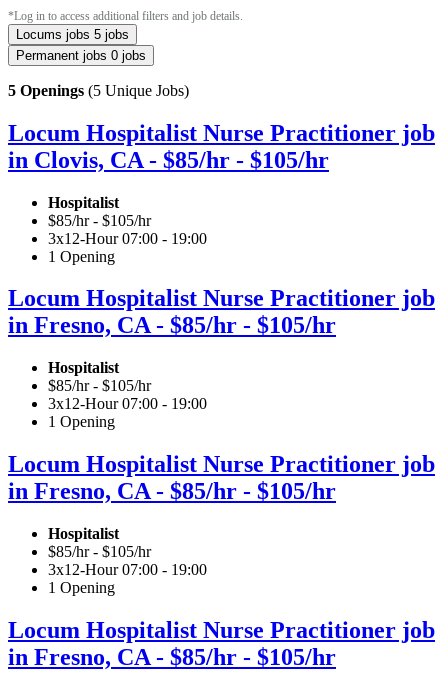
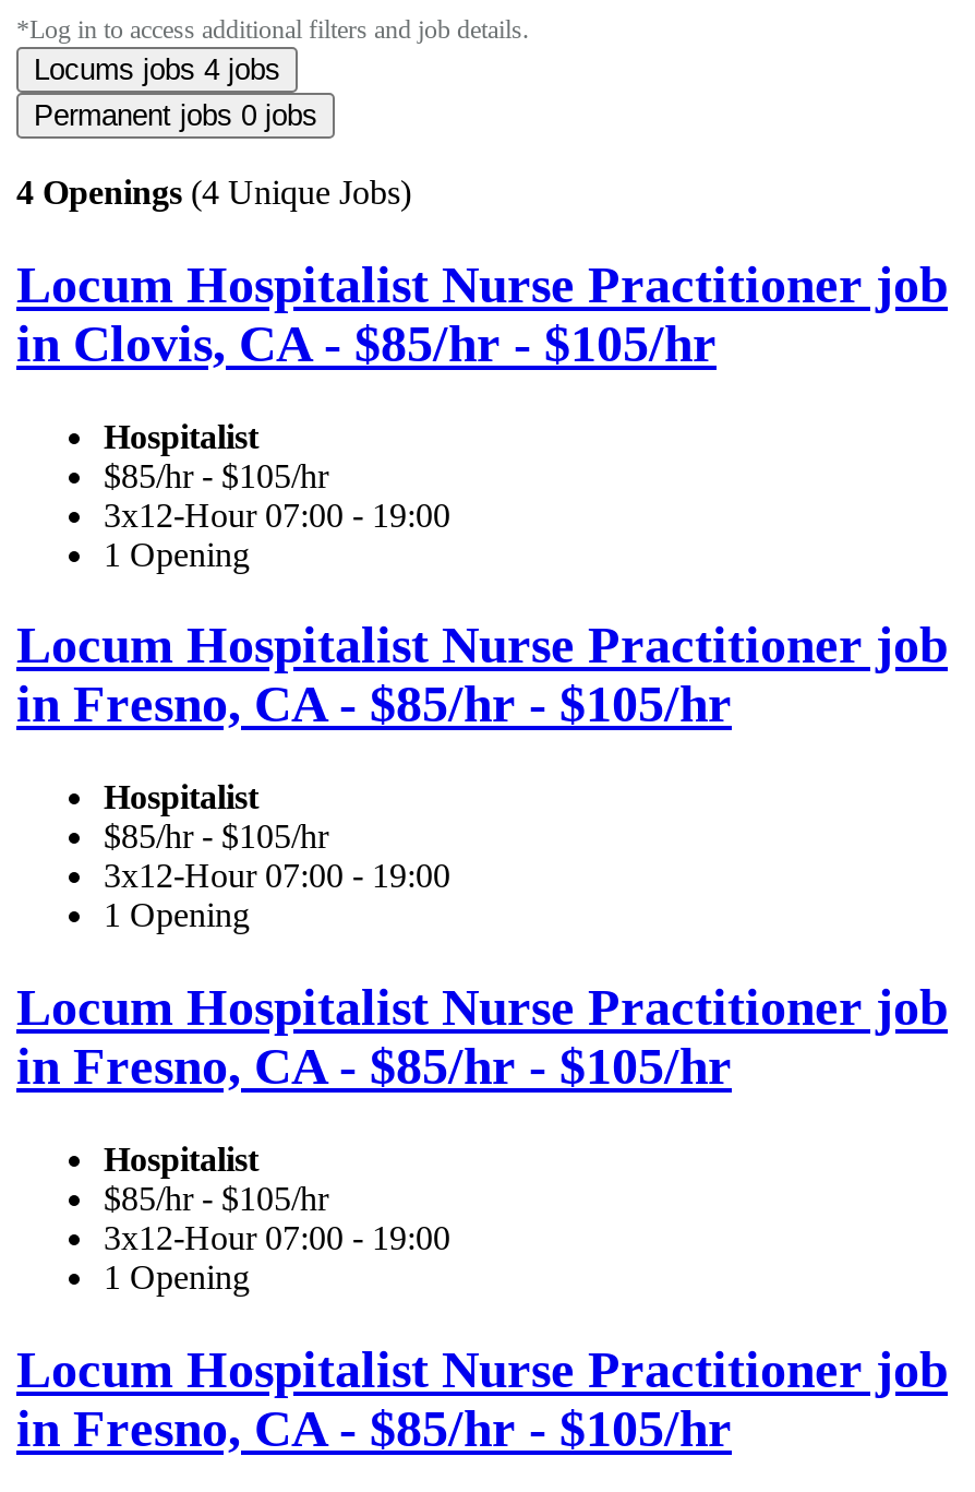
- Locums jobs 5 jobs
+ Locums jobs 4 jobs

- 5 Openings (5 Unique Jobs)
+ 4 Openings (4 Unique Jobs)
